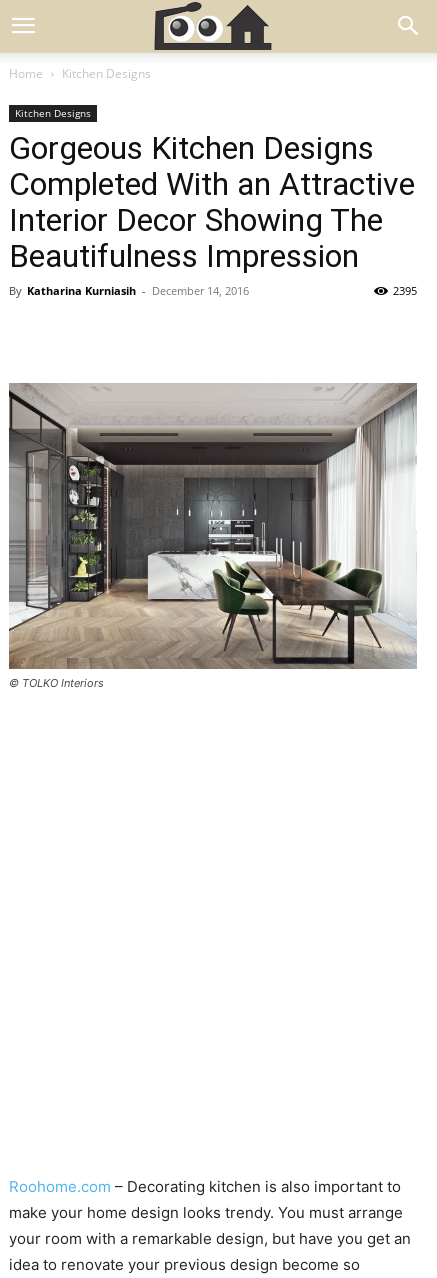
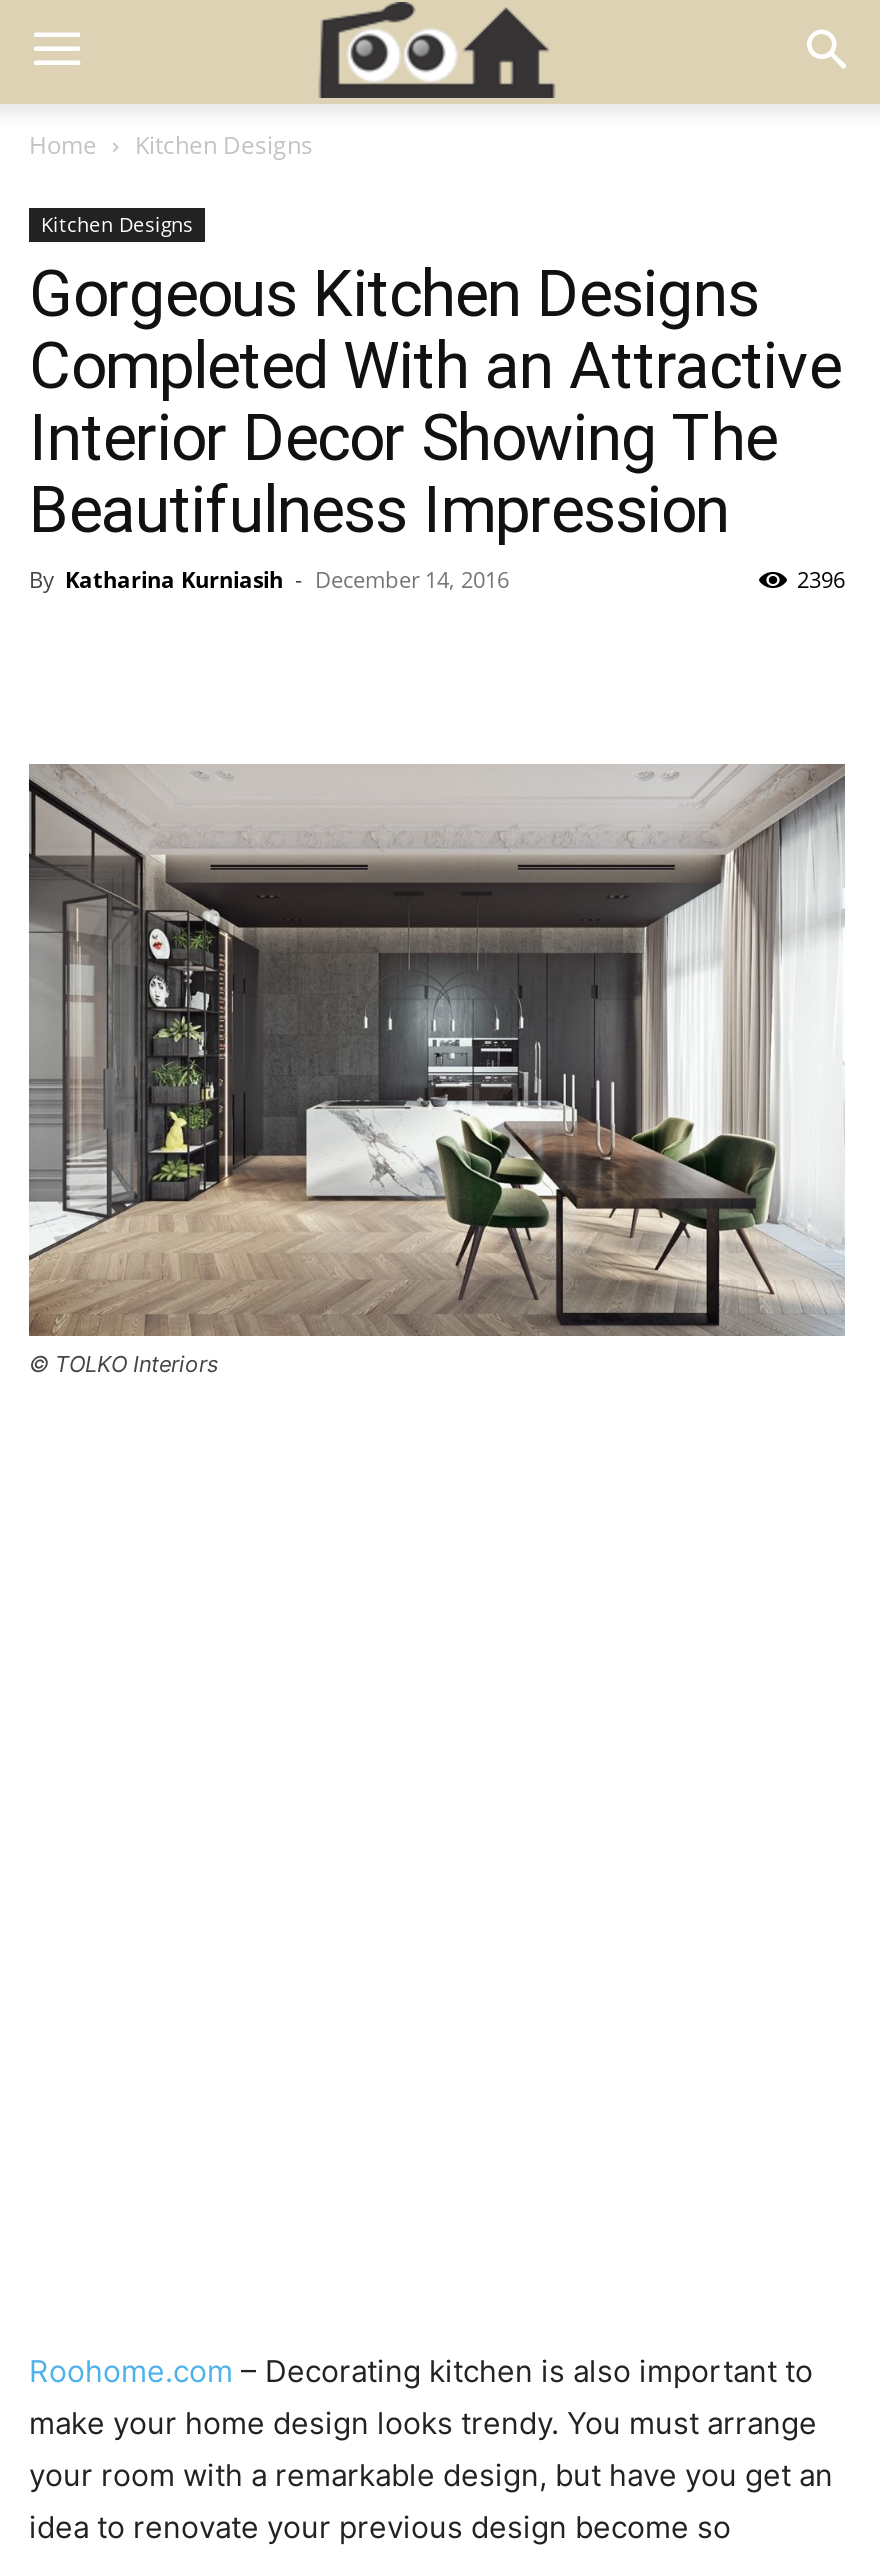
- 2395
+ 2396
